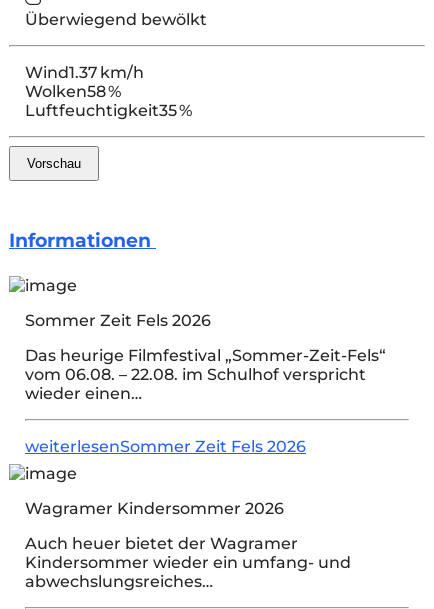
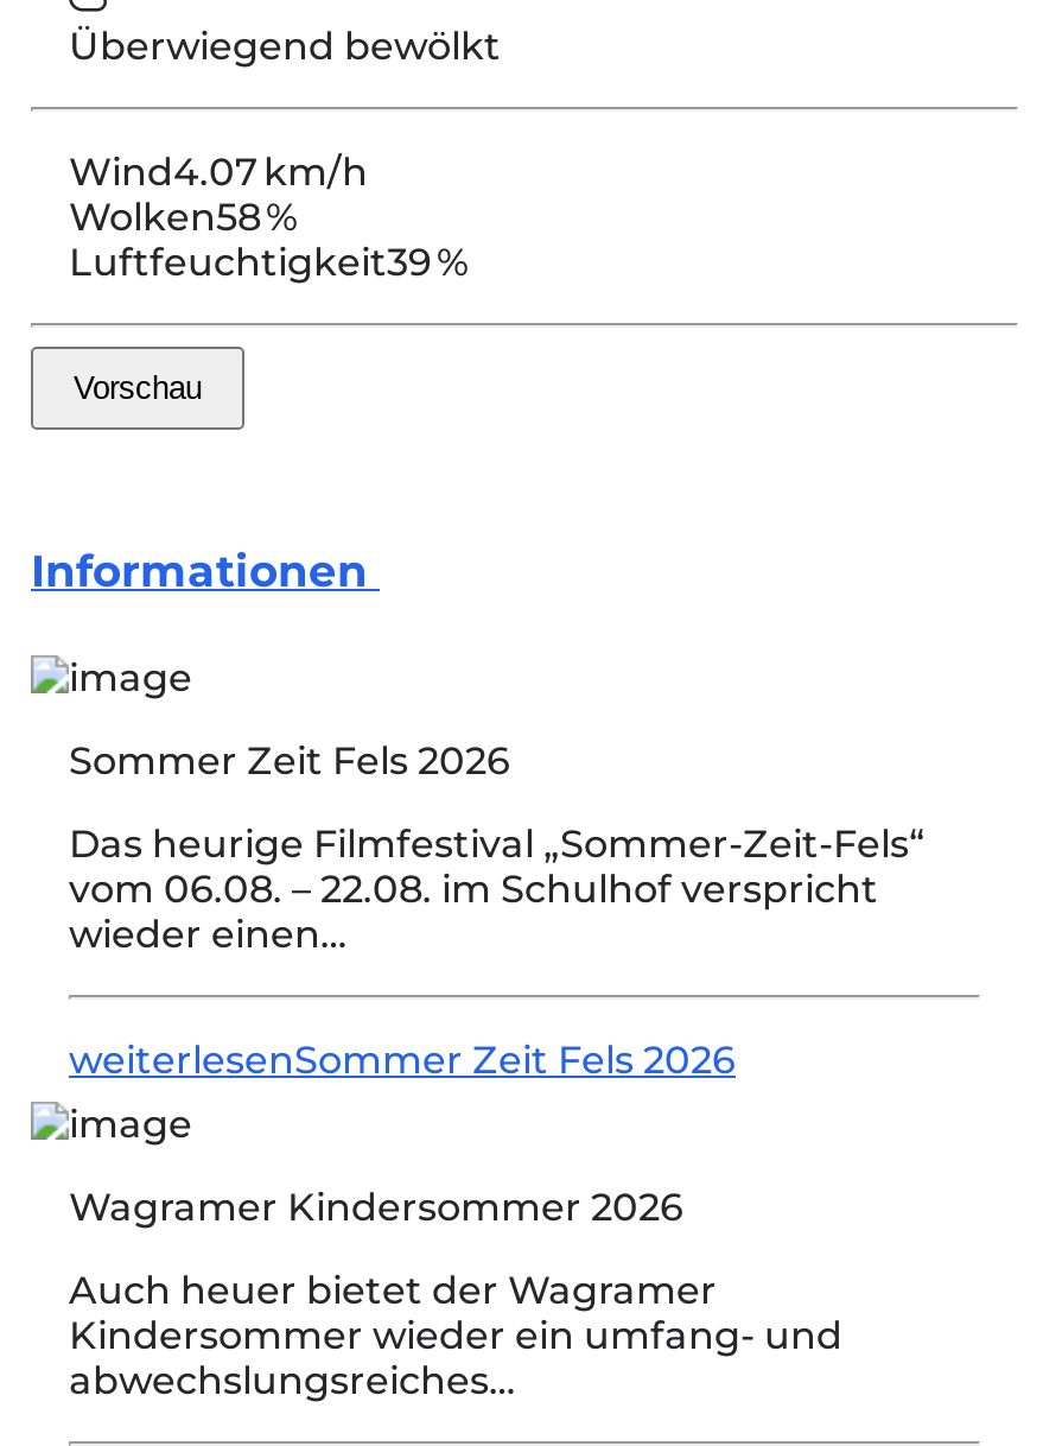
- Wind1.37 km/h
+ Wind4.07 km/h

- Luftfeuchtigkeit35 %
+ Luftfeuchtigkeit39 %
